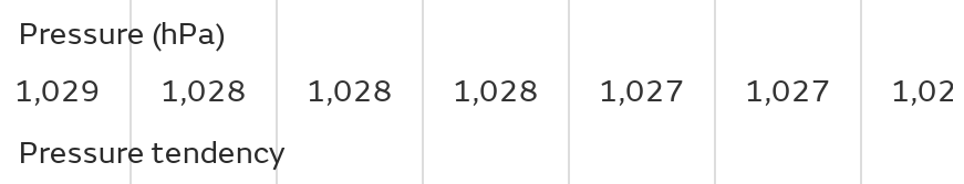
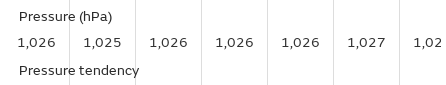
- 1,029
+ 1,026

- 1,028
+ 1,025

- 1,028
+ 1,026

- 1,028
+ 1,026

- 1,027
+ 1,026
